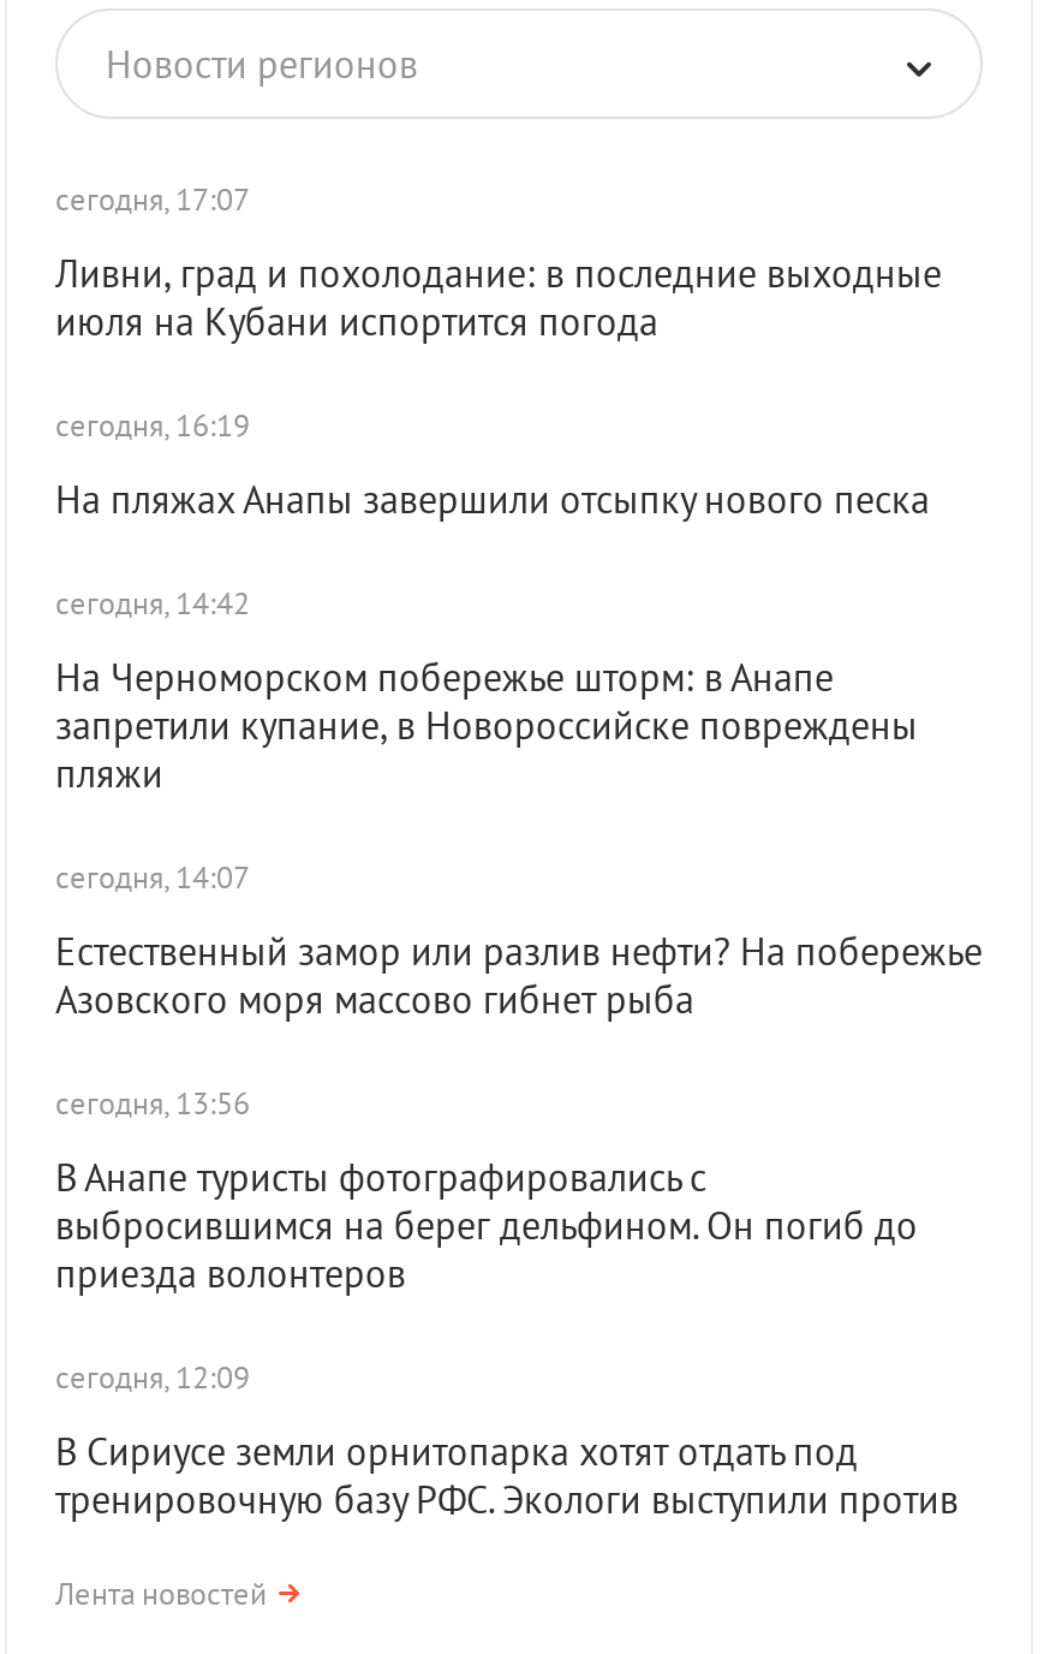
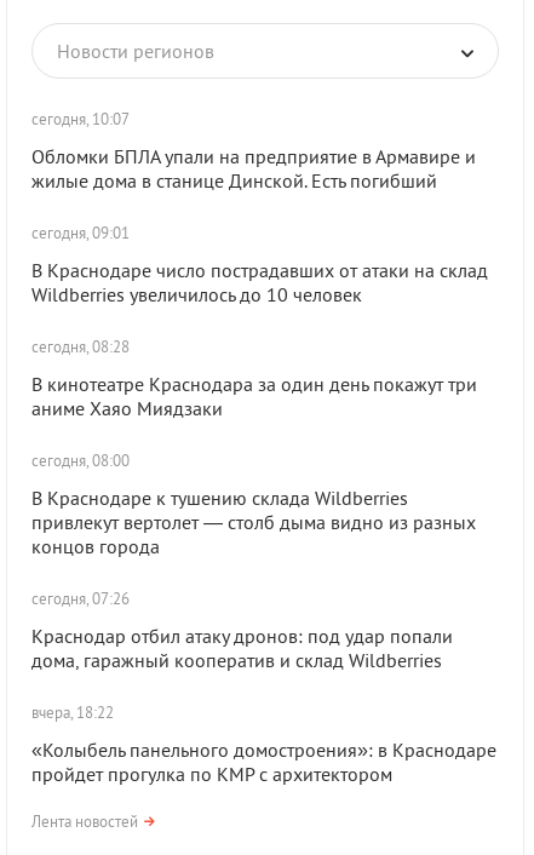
- сегодня, 17:07
+ сегодня, 10:07

- Ливни, град и похолодание: в последние выходные
- июля на Кубани испортится погода
+ Обломки БПЛА упали на предприятие в Армавире и
+ жилые дома в станице Динской. Есть погибший

- сегодня, 16:19
+ сегодня, 09:01

- На пляжах Анапы завершили отсыпку нового песка
+ В Краснодаре число пострадавших от атаки на склад
+ Wildberries увеличилось до 10 человек

- сегодня, 14:42
+ сегодня, 08:28

- На Черноморском побережье шторм: в Анапе
- запретили купание, в Новороссийске повреждены
- пляжи
+ В кинотеатре Краснодара за один день покажут три
+ аниме Хаяо Миядзаки

- сегодня, 14:07
+ сегодня, 08:00

- Естественный замор или разлив нефти? На побережье
- Азовского моря массово гибнет рыба
+ В Краснодаре к тушению склада Wildberries
+ привлекут вертолет — столб дыма видно из разных
+ концов города

- сегодня, 13:56
+ сегодня, 07:26

- В Анапе туристы фотографировались с
- выбросившимся на берег дельфином. Он погиб до
- приезда волонтеров
+ Краснодар отбил атаку дронов: под удар попали
+ дома, гаражный кооператив и склад Wildberries

- сегодня, 12:09
+ вчера, 18:22

- В Сириусе земли орнитопарка хотят отдать под
- тренировочную базу РФС. Экологи выступили против
+ «Колыбель панельного домостроения»: в Краснодаре
+ пройдет прогулка по КМР с архитектором
